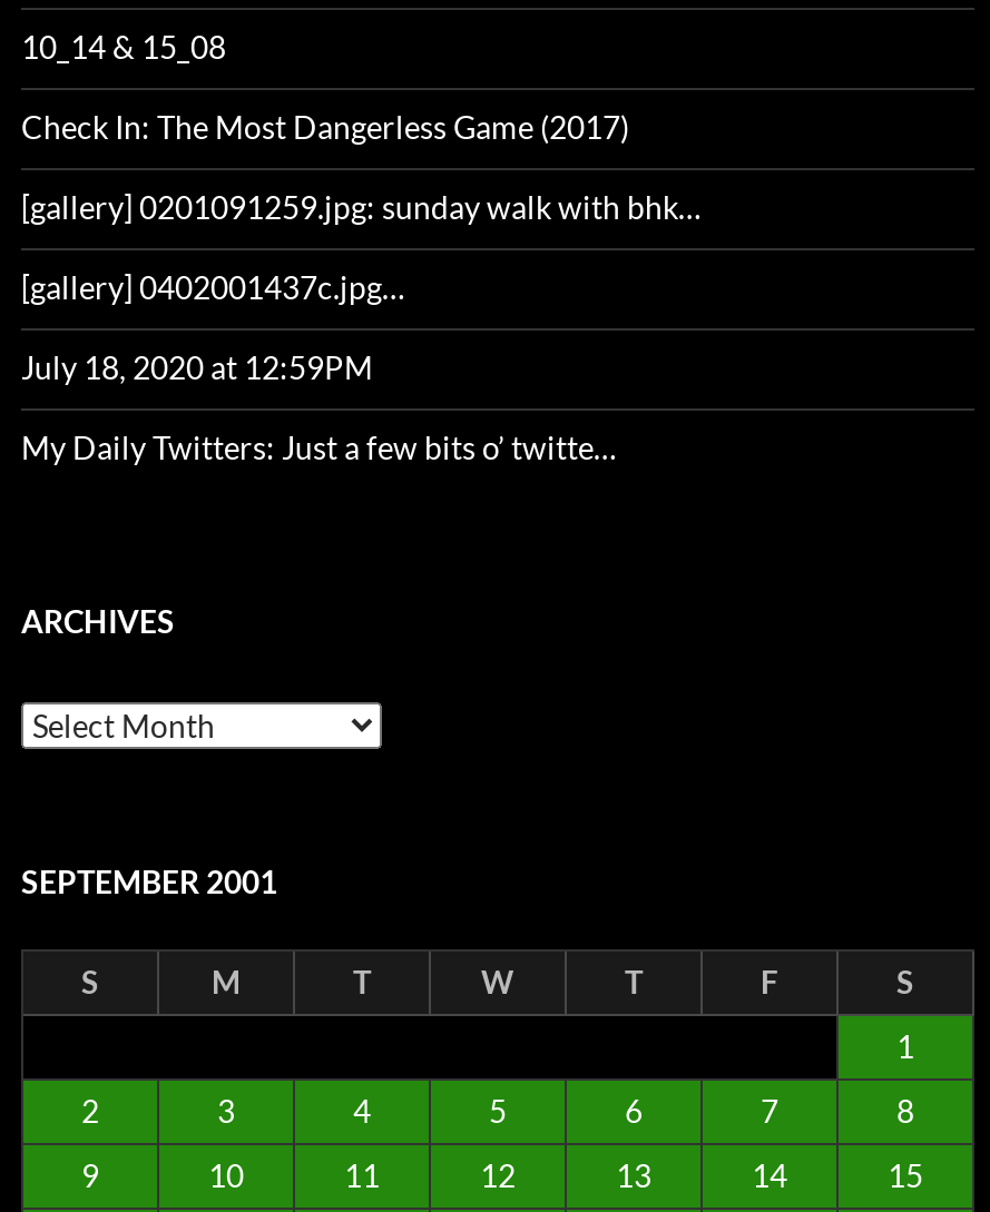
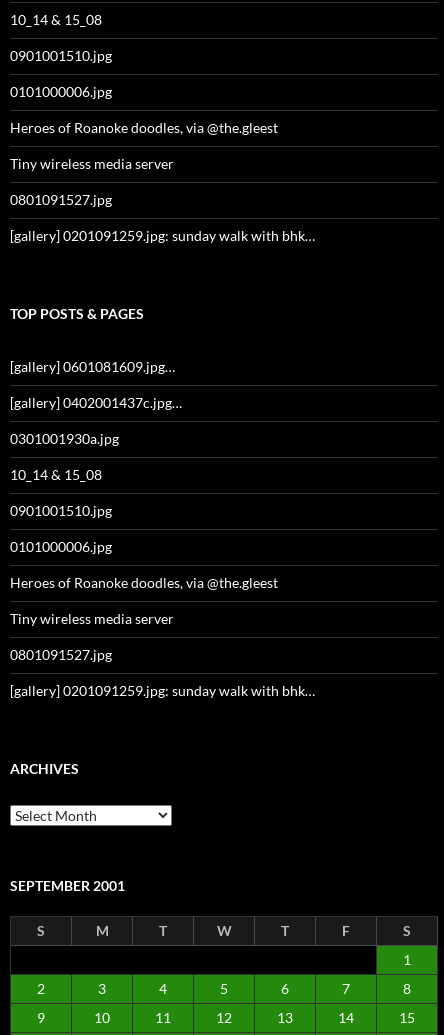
- Check In: The Most Dangerless Game (2017)
+ 0901001510.jpg
+ 0101000006.jpg
+ Heroes of Roanoke doodles, via @the.gleest
+ Tiny wireless media server
+ 0801091527.jpg

+ TOP POSTS & PAGES
+ [gallery] 0601081609.jpg…

- July 18, 2020 at 12:59PM
- My Daily Twitters: Just a few bits o’ twitte…
+ 0301001930a.jpg
+ 10_14 & 15_08
+ 0901001510.jpg
+ 0101000006.jpg
+ Heroes of Roanoke doodles, via @the.gleest
+ Tiny wireless media server
+ 0801091527.jpg
+ [gallery] 0201091259.jpg: sunday walk with bhk…
